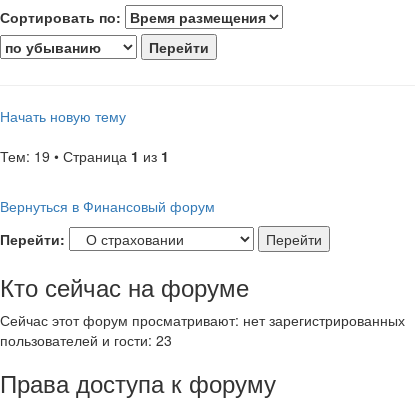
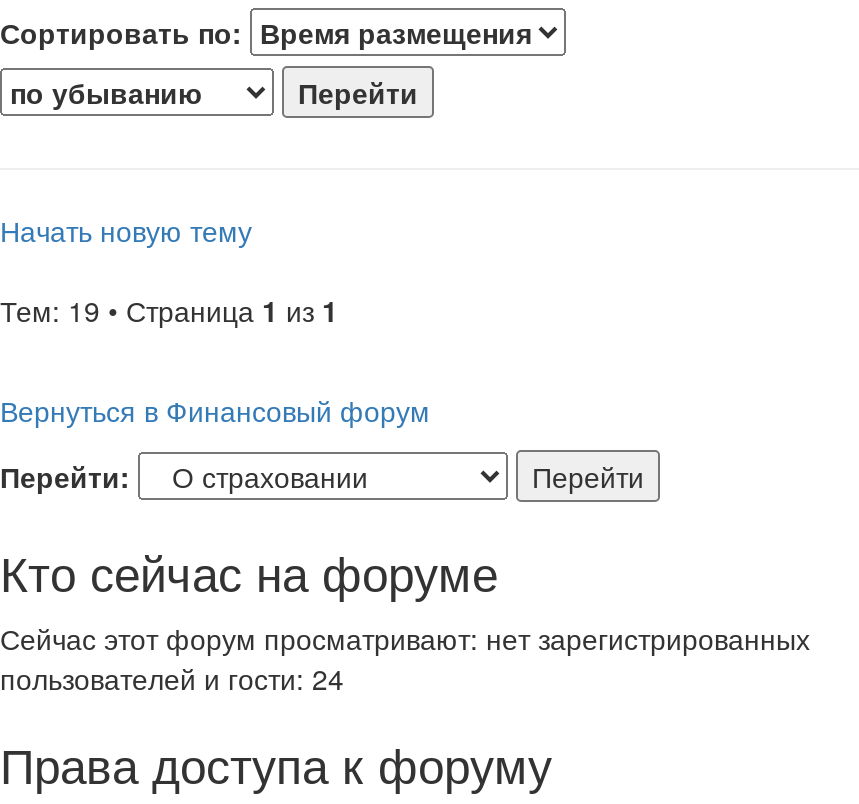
- пользователей и гости: 23
+ пользователей и гости: 24
